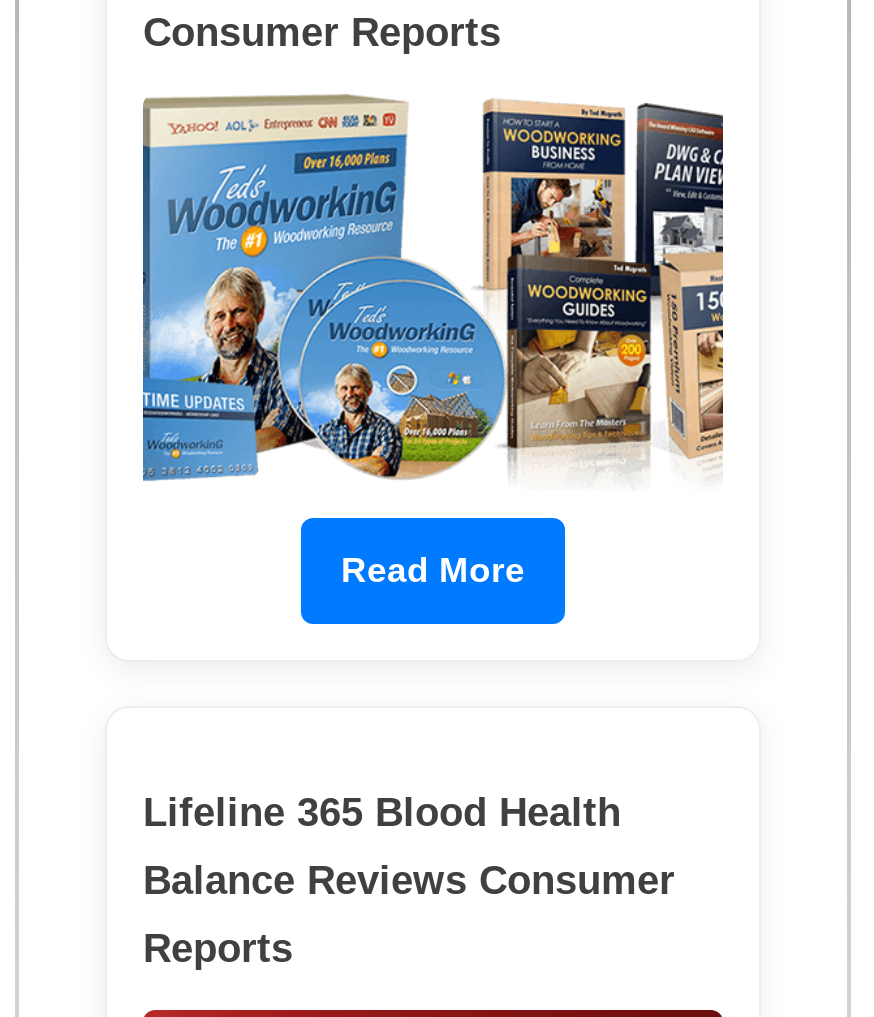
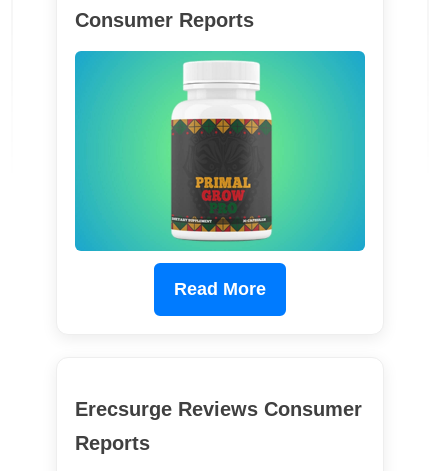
- [image]
+ [image]

- Lifeline 365 Blood Health
- Balance Reviews Consumer
+ Erecsurge Reviews Consumer
